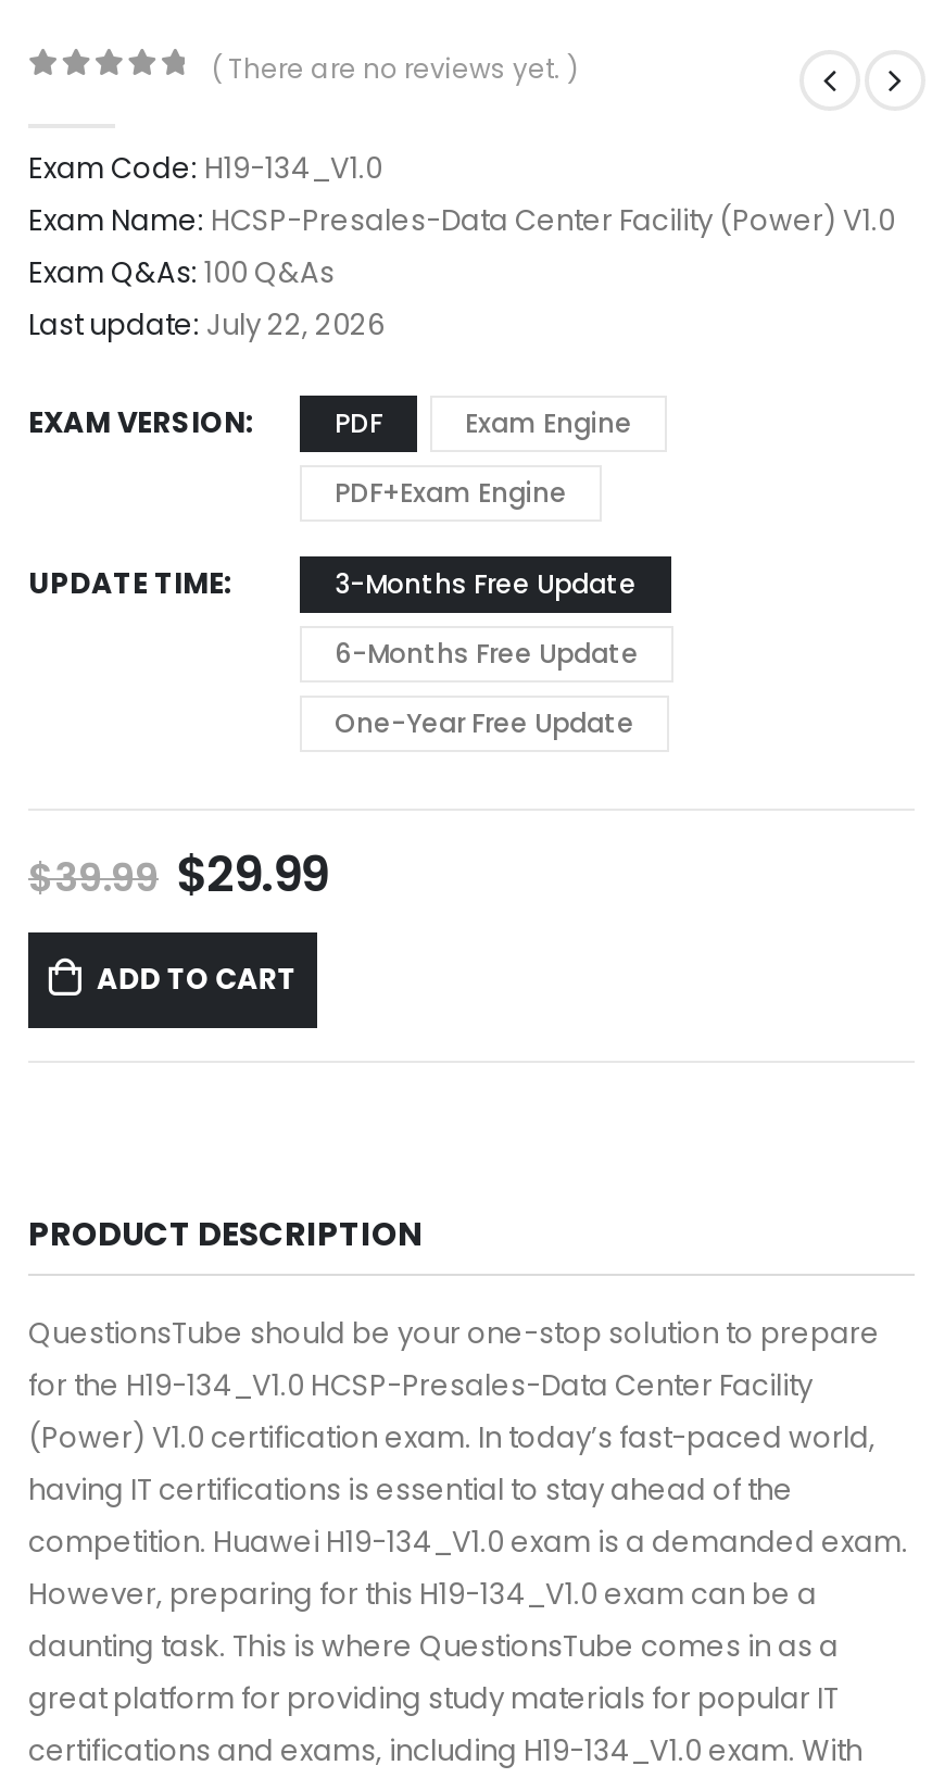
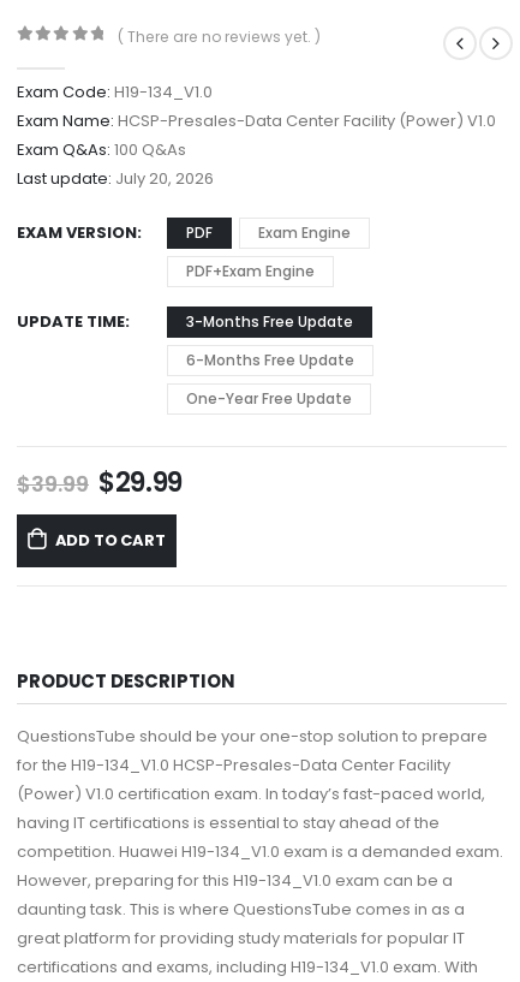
- Last update: July 22, 2026
+ Last update: July 20, 2026
